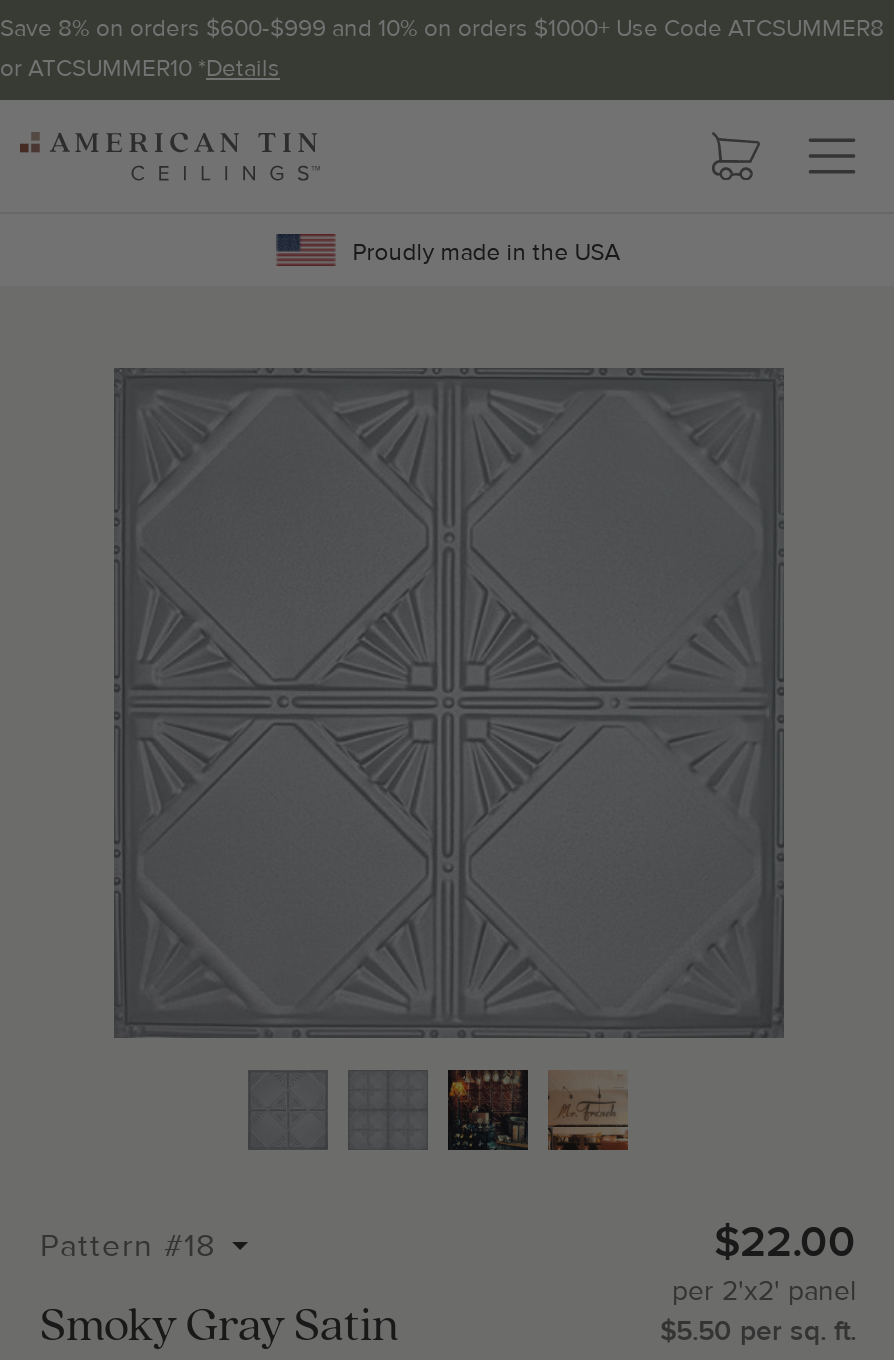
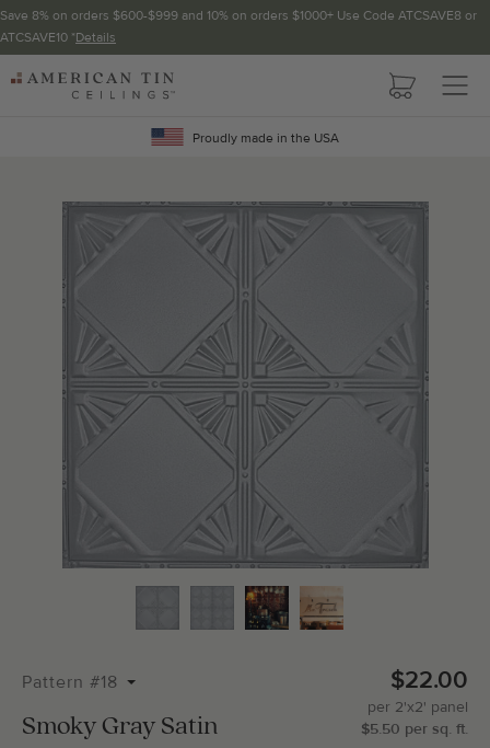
- Save 8% on orders $600-$999 and 10% on orders $1000+ Use Code ATCSUMMER8
- or ATCSUMMER10 *Details
+ Save 8% on orders $600-$999 and 10% on orders $1000+ Use Code ATCSAVE8 or
+ ATCSAVE10 *Details
